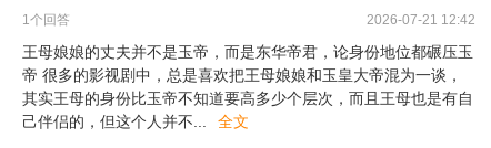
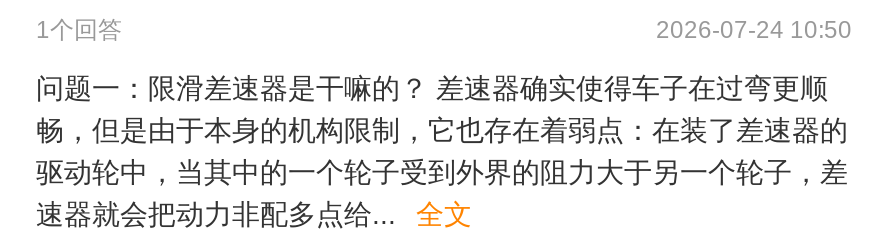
- 2026-07-21 12:42
+ 2026-07-24 10:50

- 王母娘娘的丈夫并不是玉帝，而是东华帝君，论身份地位都碾压玉
- 帝 很多的影视剧中，总是喜欢把王母娘娘和玉皇大帝混为一谈，
- 其实王母的身份比玉帝不知道要高多少个层次，而且王母也是有自
- 己伴侣的，但这个人并不...
+ 问题一：限滑差速器是干嘛的？ 差速器确实使得车子在过弯更顺
+ 畅，但是由于本身的机构限制，它也存在着弱点：在装了差速器的
+ 驱动轮中，当其中的一个轮子受到外界的阻力大于另一个轮子，差
+ 速器就会把动力非配多点给...
